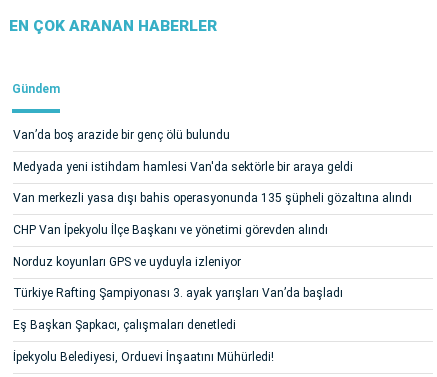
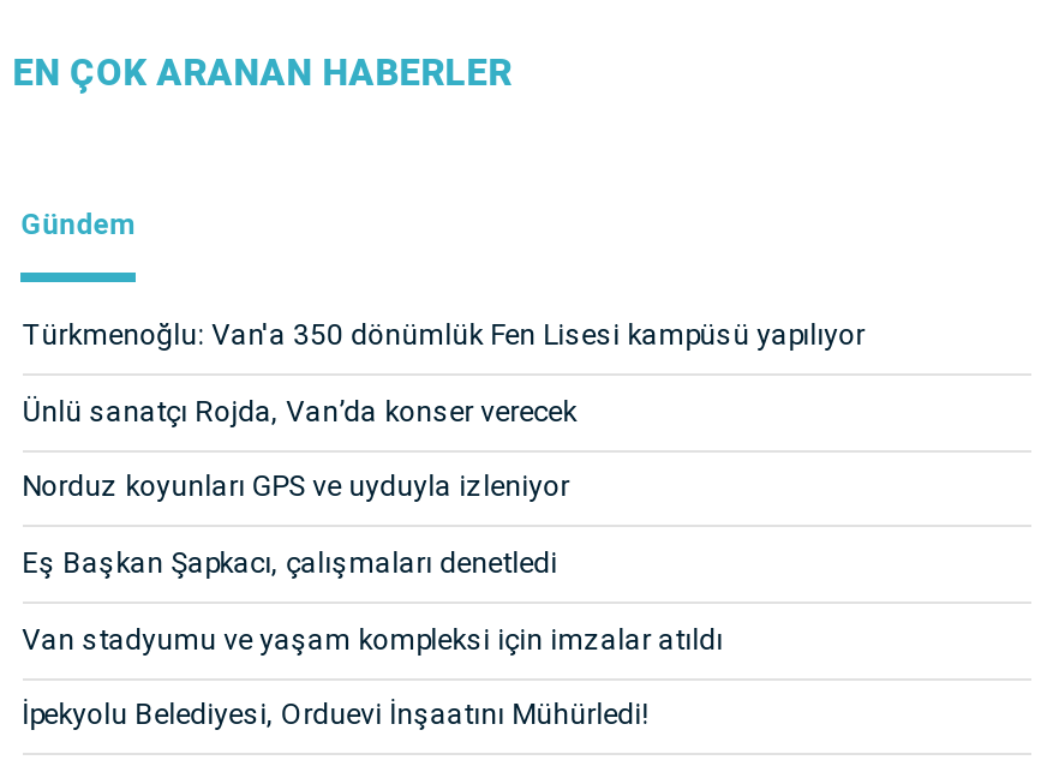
- Van’da boş arazide bir genç ölü bulundu
- Medyada yeni istihdam hamlesi Van'da sektörle bir araya geldi
- Van merkezli yasa dışı bahis operasyonunda 135 şüpheli gözaltına alındı
- CHP Van İpekyolu İlçe Başkanı ve yönetimi görevden alındı
+ Türkmenoğlu: Van'a 350 dönümlük Fen Lisesi kampüsü yapılıyor
+ Ünlü sanatçı Rojda, Van’da konser verecek

- Türkiye Rafting Şampiyonası 3. ayak yarışları Van’da başladı

moved up: Eş Başkan Şapkacı, çalışmaları denetledi

+ Van stadyumu ve yaşam kompleksi için imzalar atıldı
